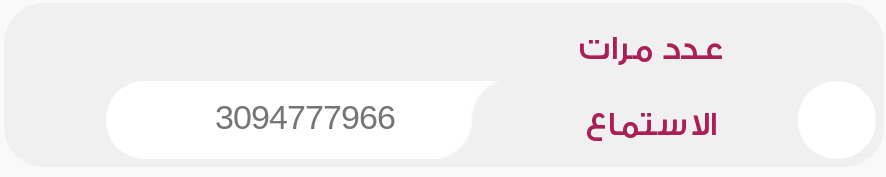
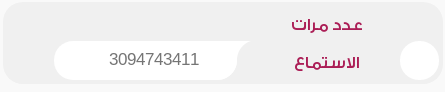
- 3094777966
+ 3094743411
